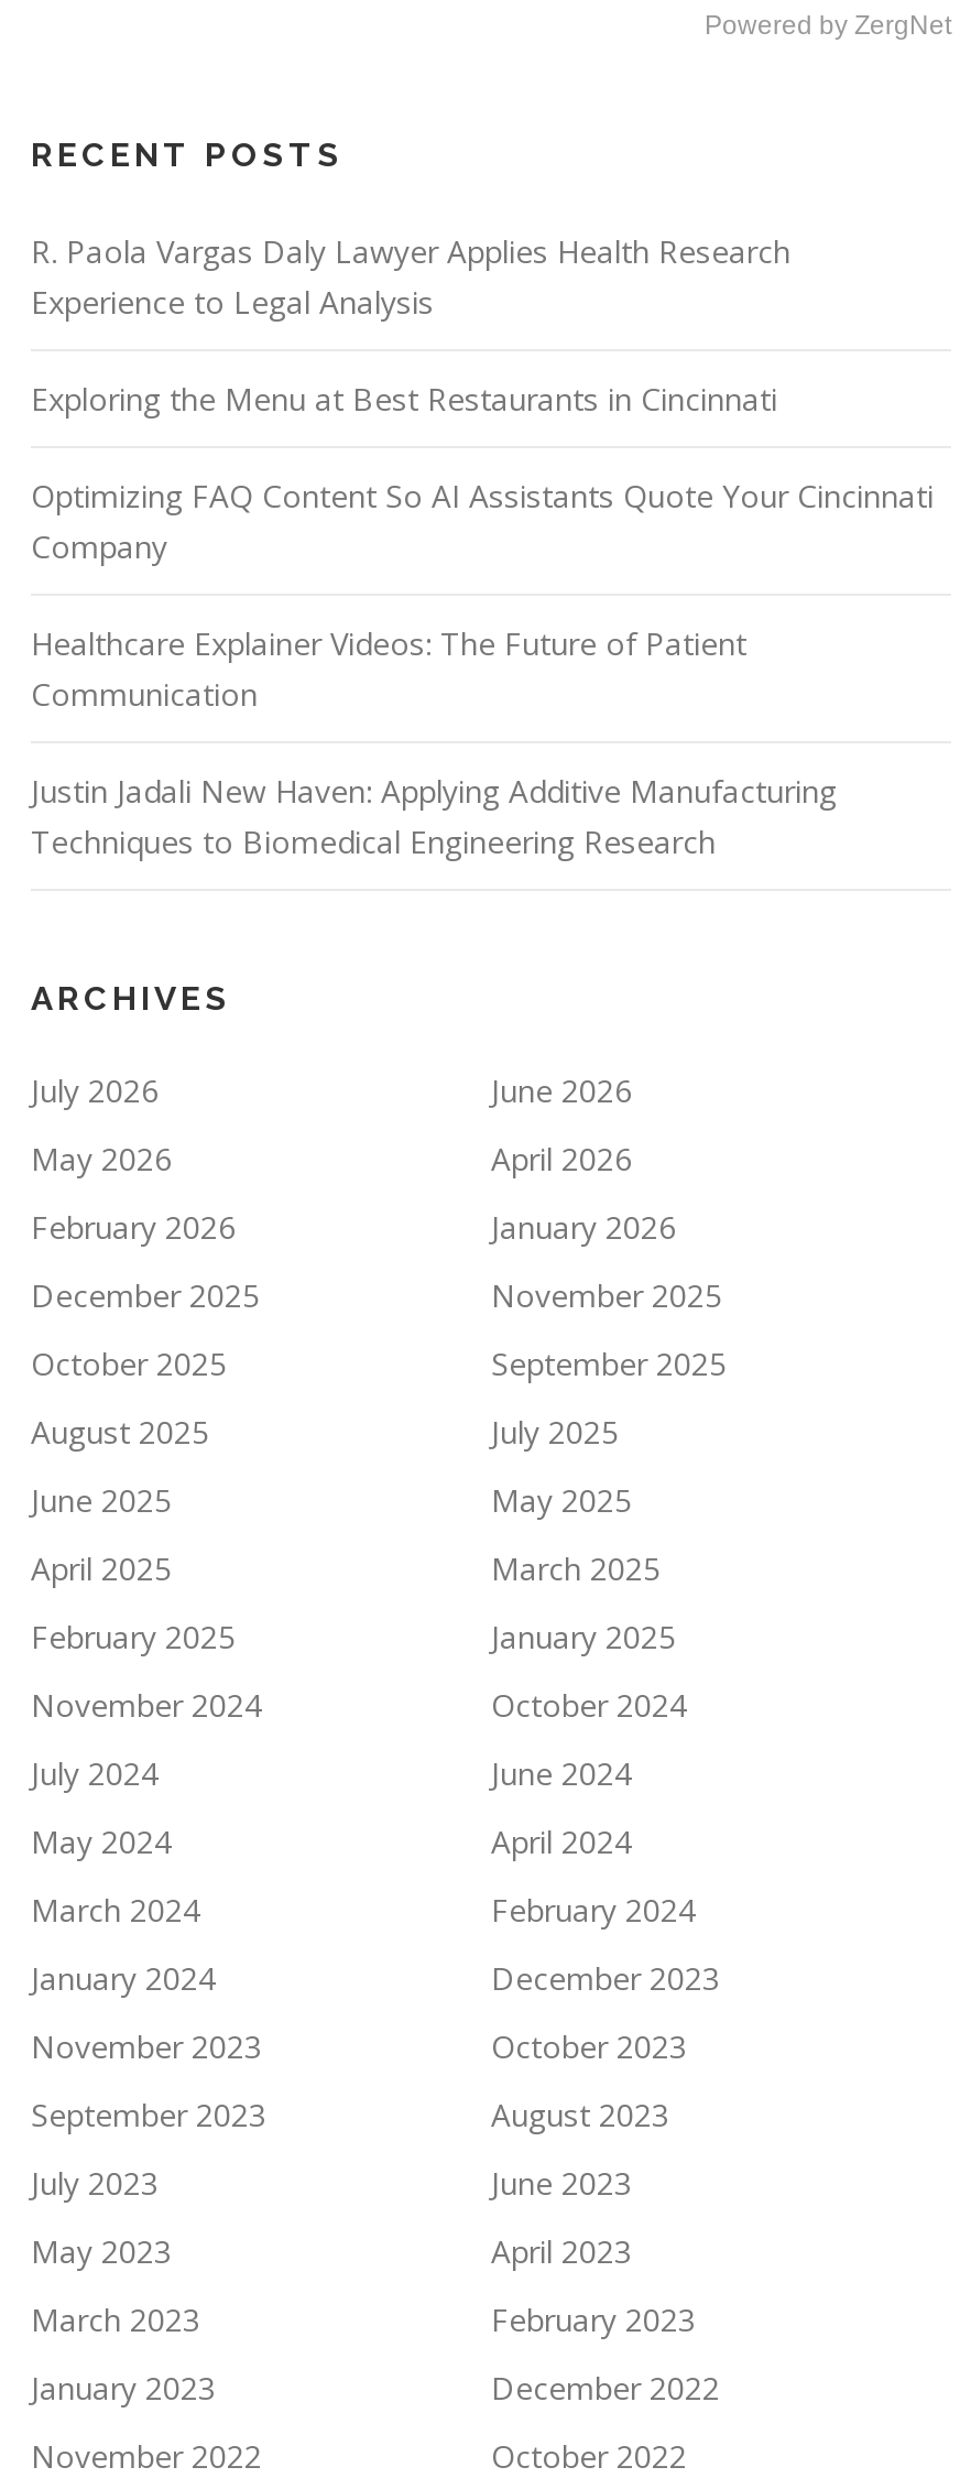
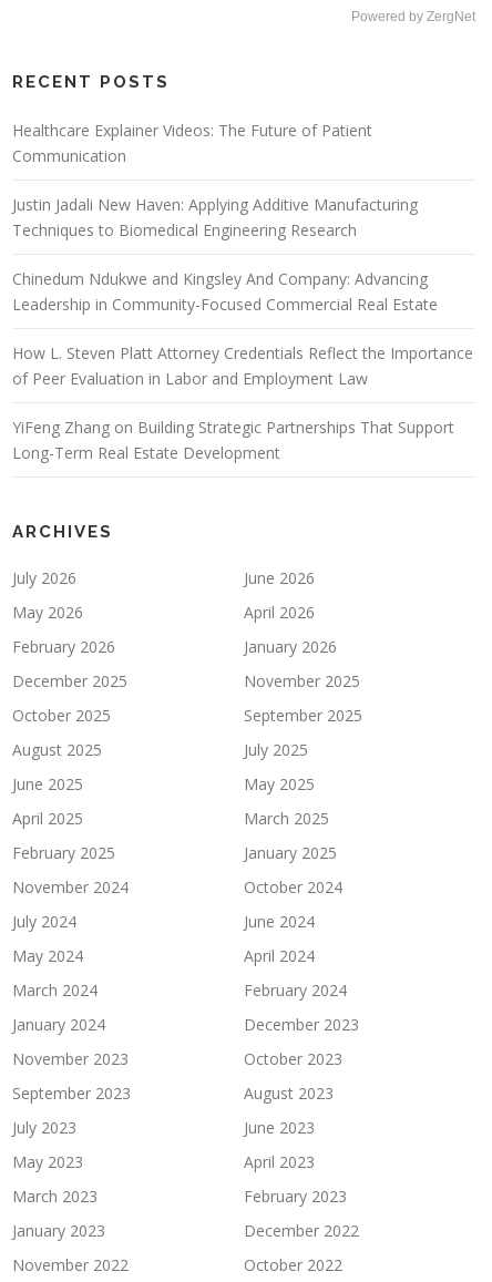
- R. Paola Vargas Daly Lawyer Applies Health Research
- Experience to Legal Analysis
- Exploring the Menu at Best Restaurants in Cincinnati
- Optimizing FAQ Content So AI Assistants Quote Your Cincinnati
- Company

moved up: Healthcare Explainer Videos: The Future of Patient | Communication | Justin Jadali New Haven: Applying Additive Manufacturing | Techniques to Biomedical Engineering Research

+ Chinedum Ndukwe and Kingsley And Company: Advancing
+ Leadership in Community-Focused Commercial Real Estate
+ How L. Steven Platt Attorney Credentials Reflect the Importance
+ of Peer Evaluation in Labor and Employment Law
+ YiFeng Zhang on Building Strategic Partnerships That Support
+ Long-Term Real Estate Development
